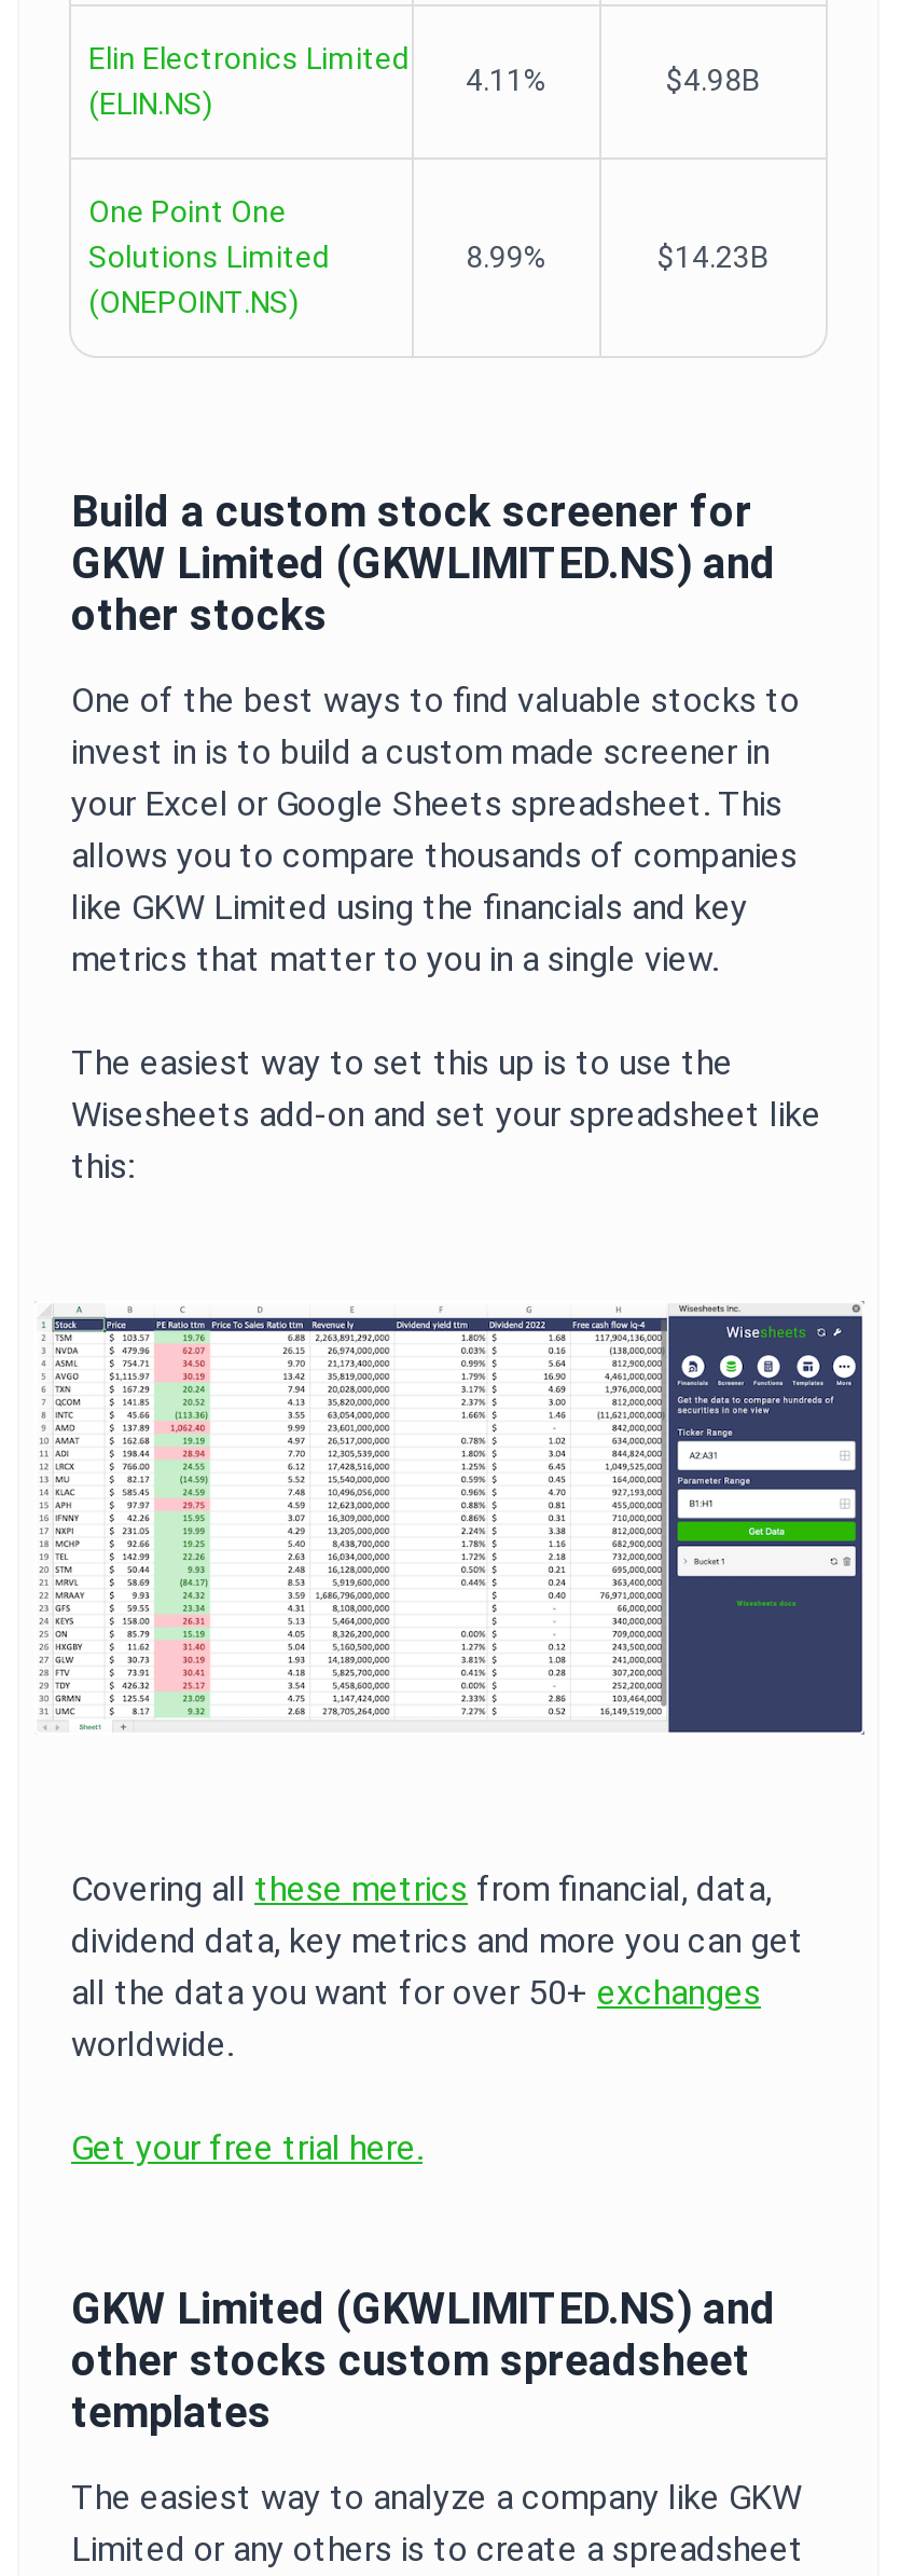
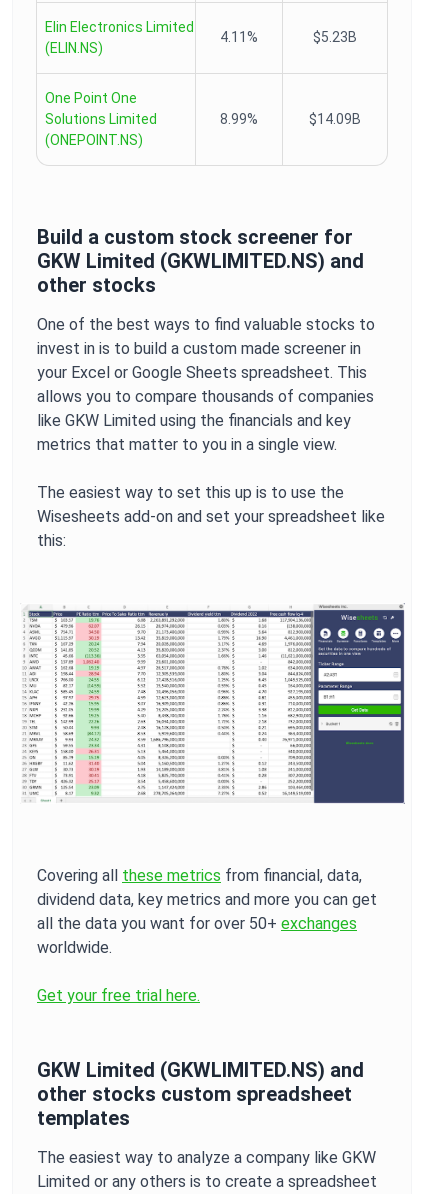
- $4.98B
+ $5.23B

- $14.23B
+ $14.09B
